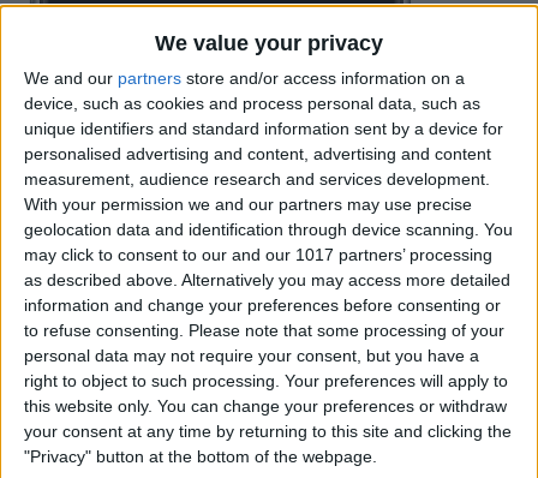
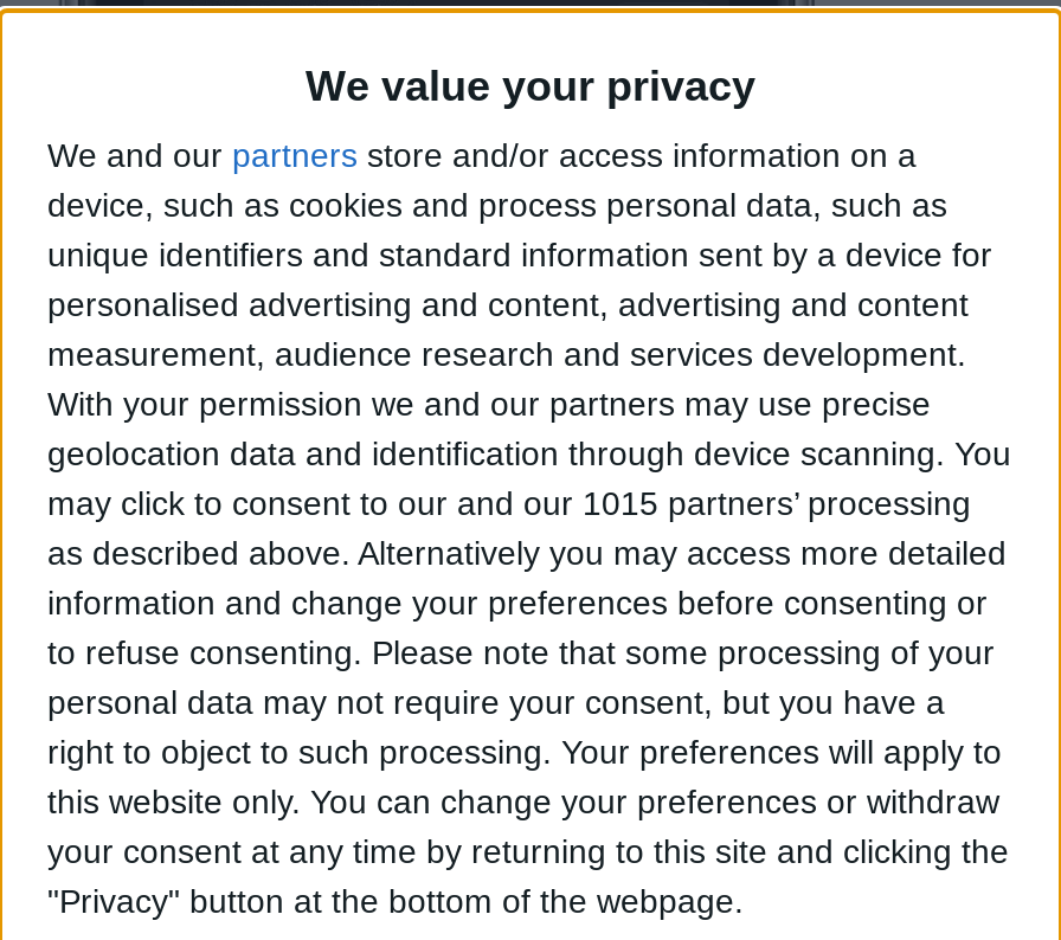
- may click to consent to our and our 1017 partners’ processing
+ may click to consent to our and our 1015 partners’ processing
